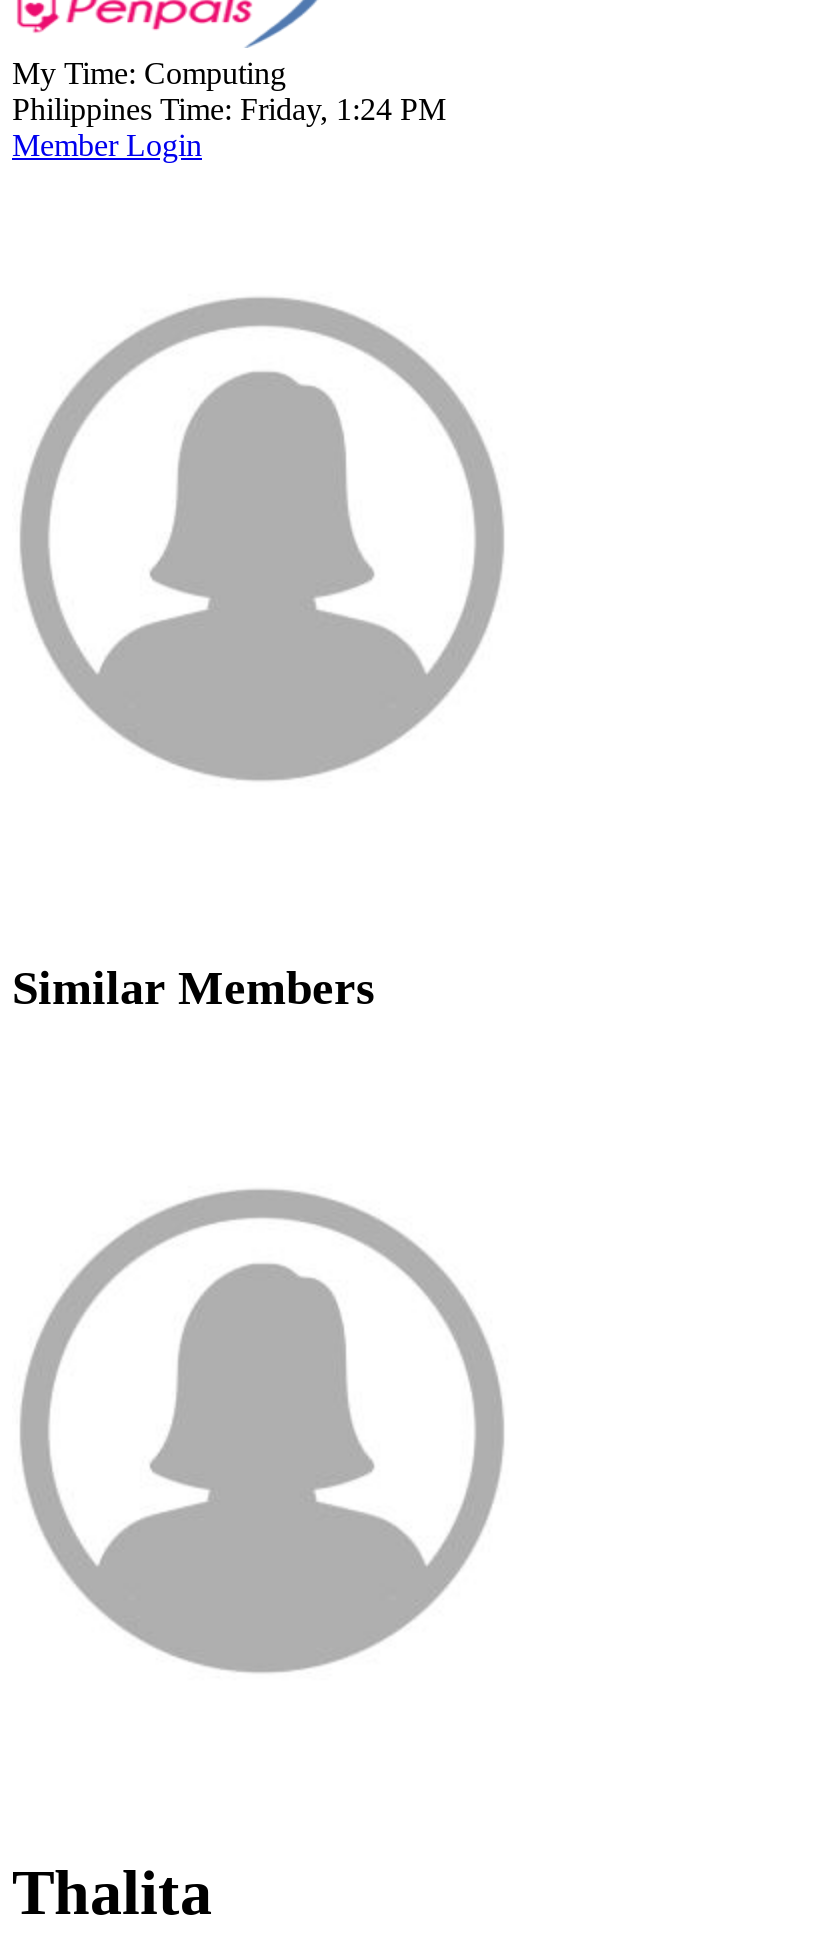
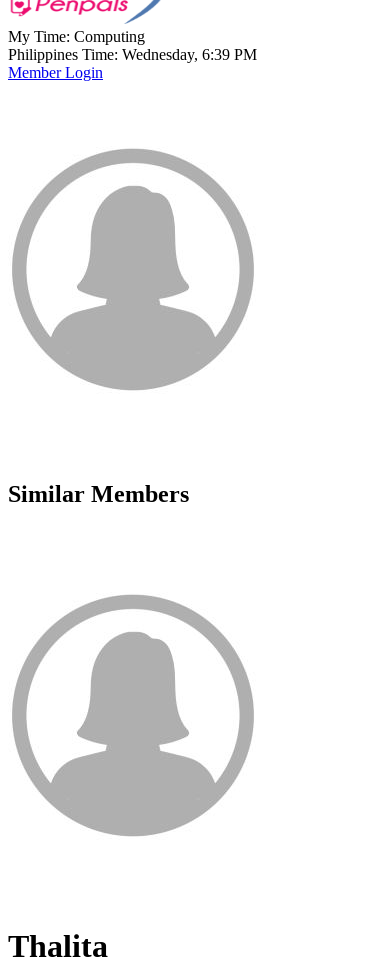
- Philippines Time: Friday, 1:24 PM
+ Philippines Time: Wednesday, 6:39 PM
